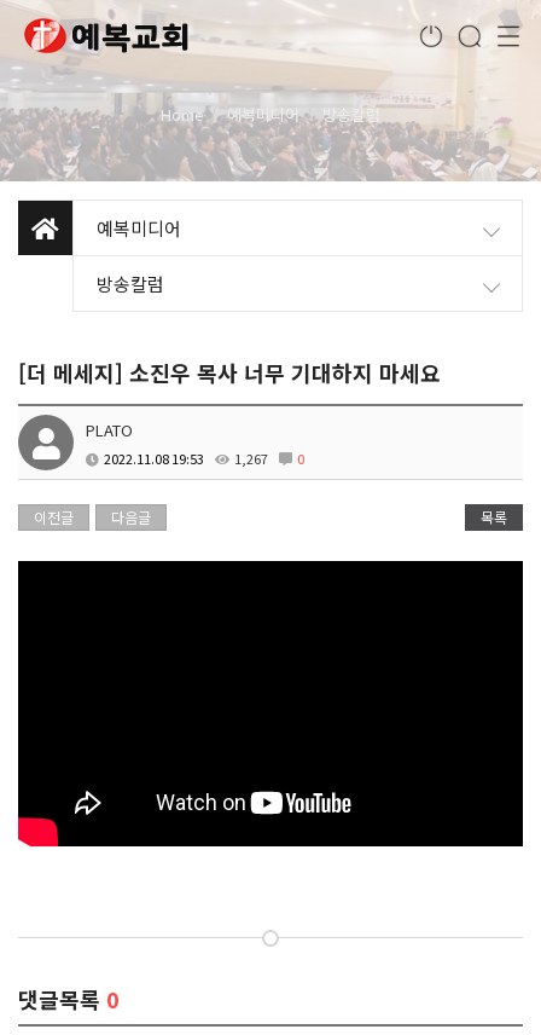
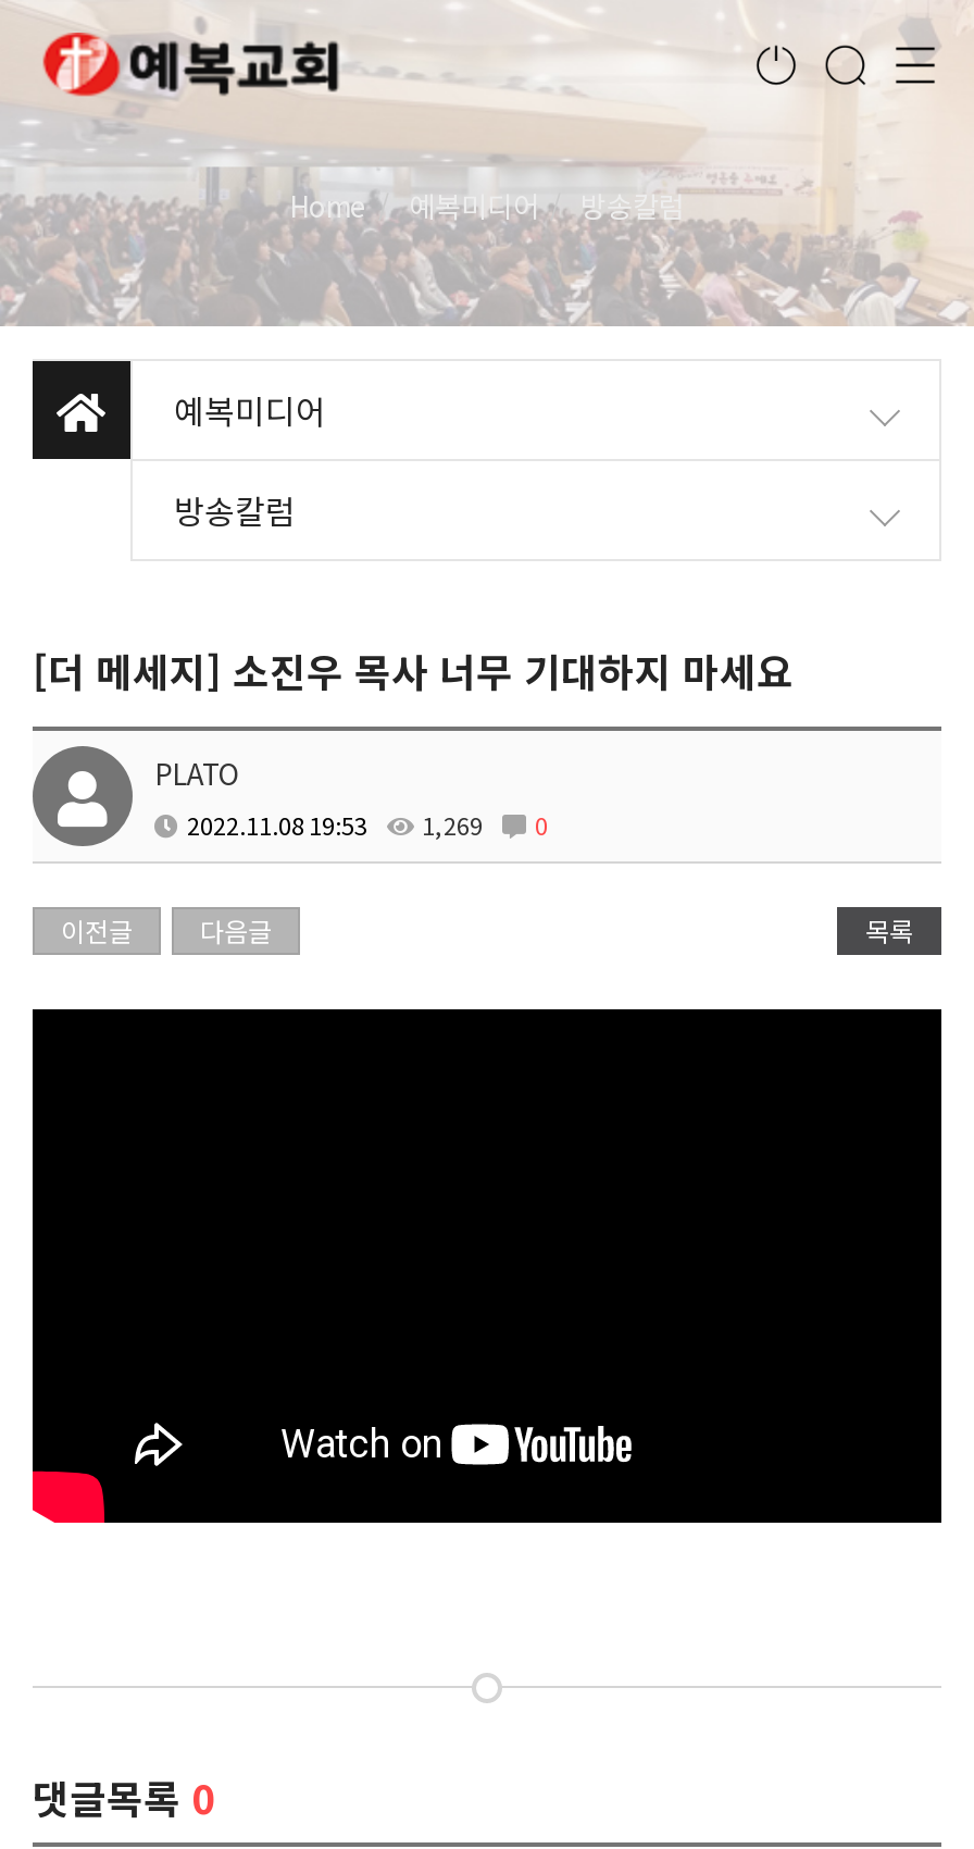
- 2022.11.08 19:53 1,267 0
+ 2022.11.08 19:53 1,269 0
